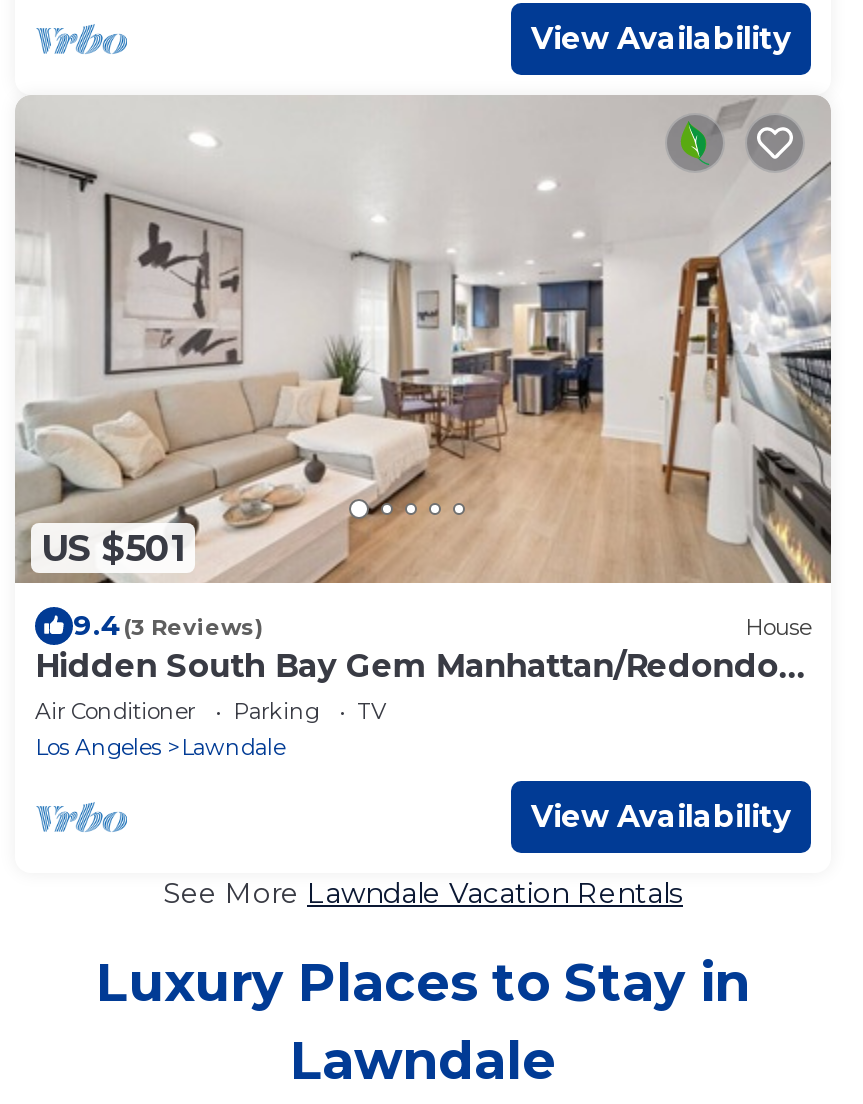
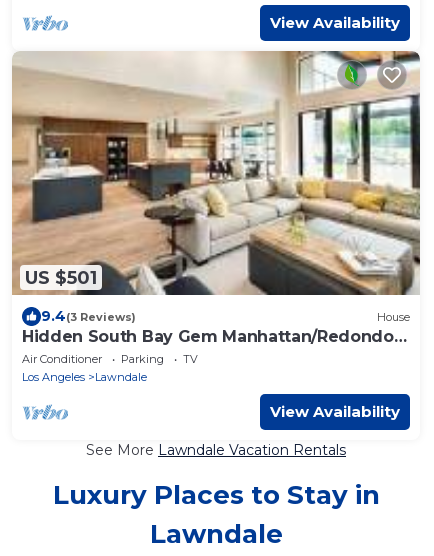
- [image]
+ [image]
